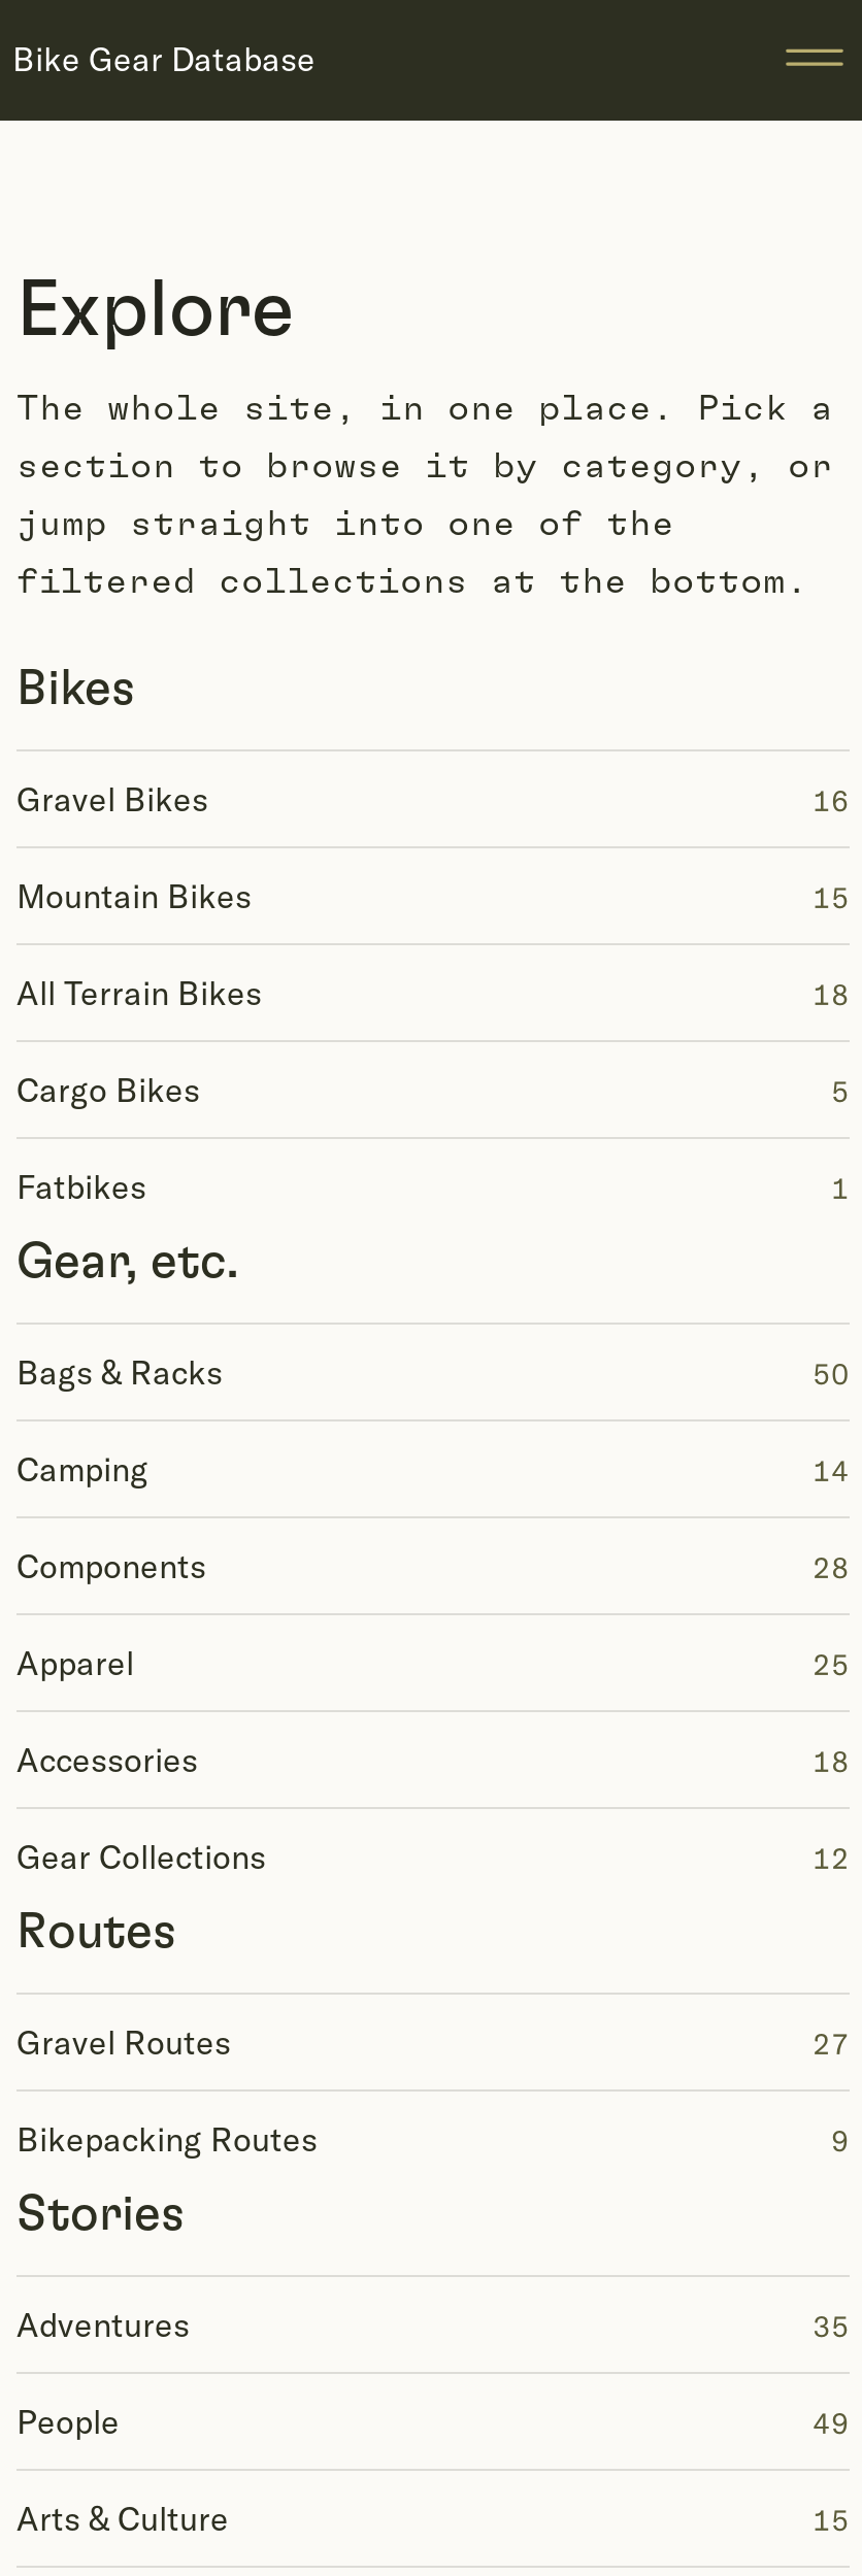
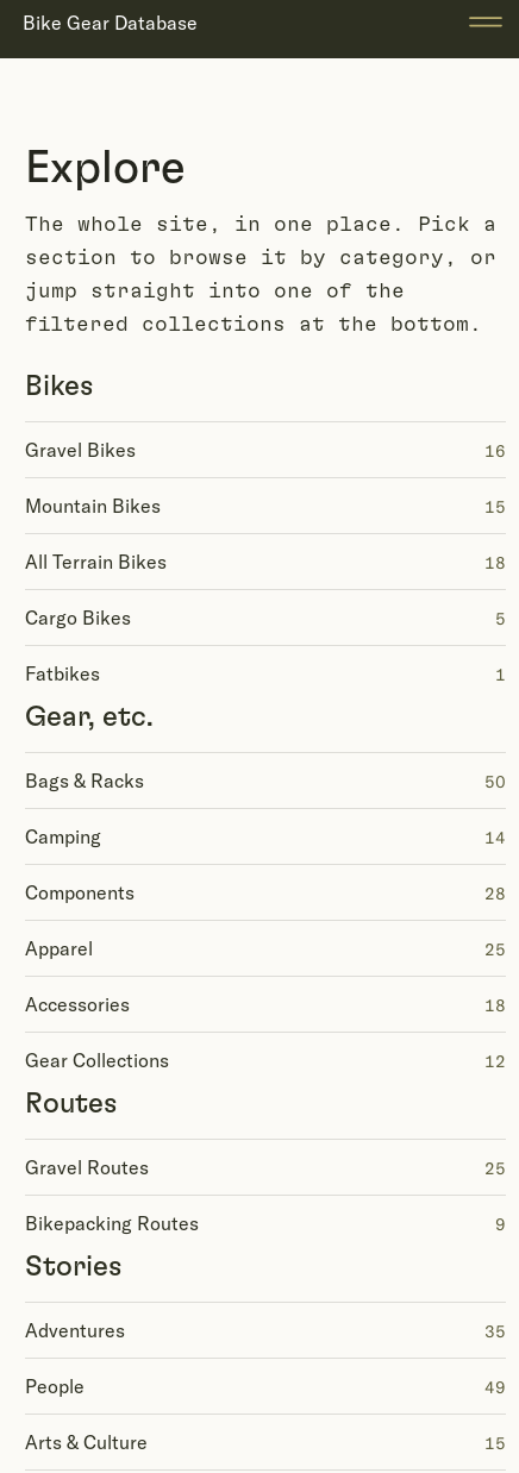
- 27
+ 25
